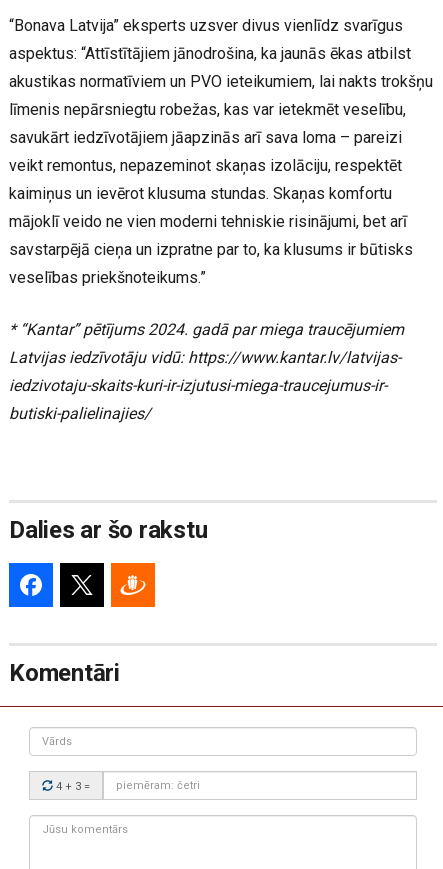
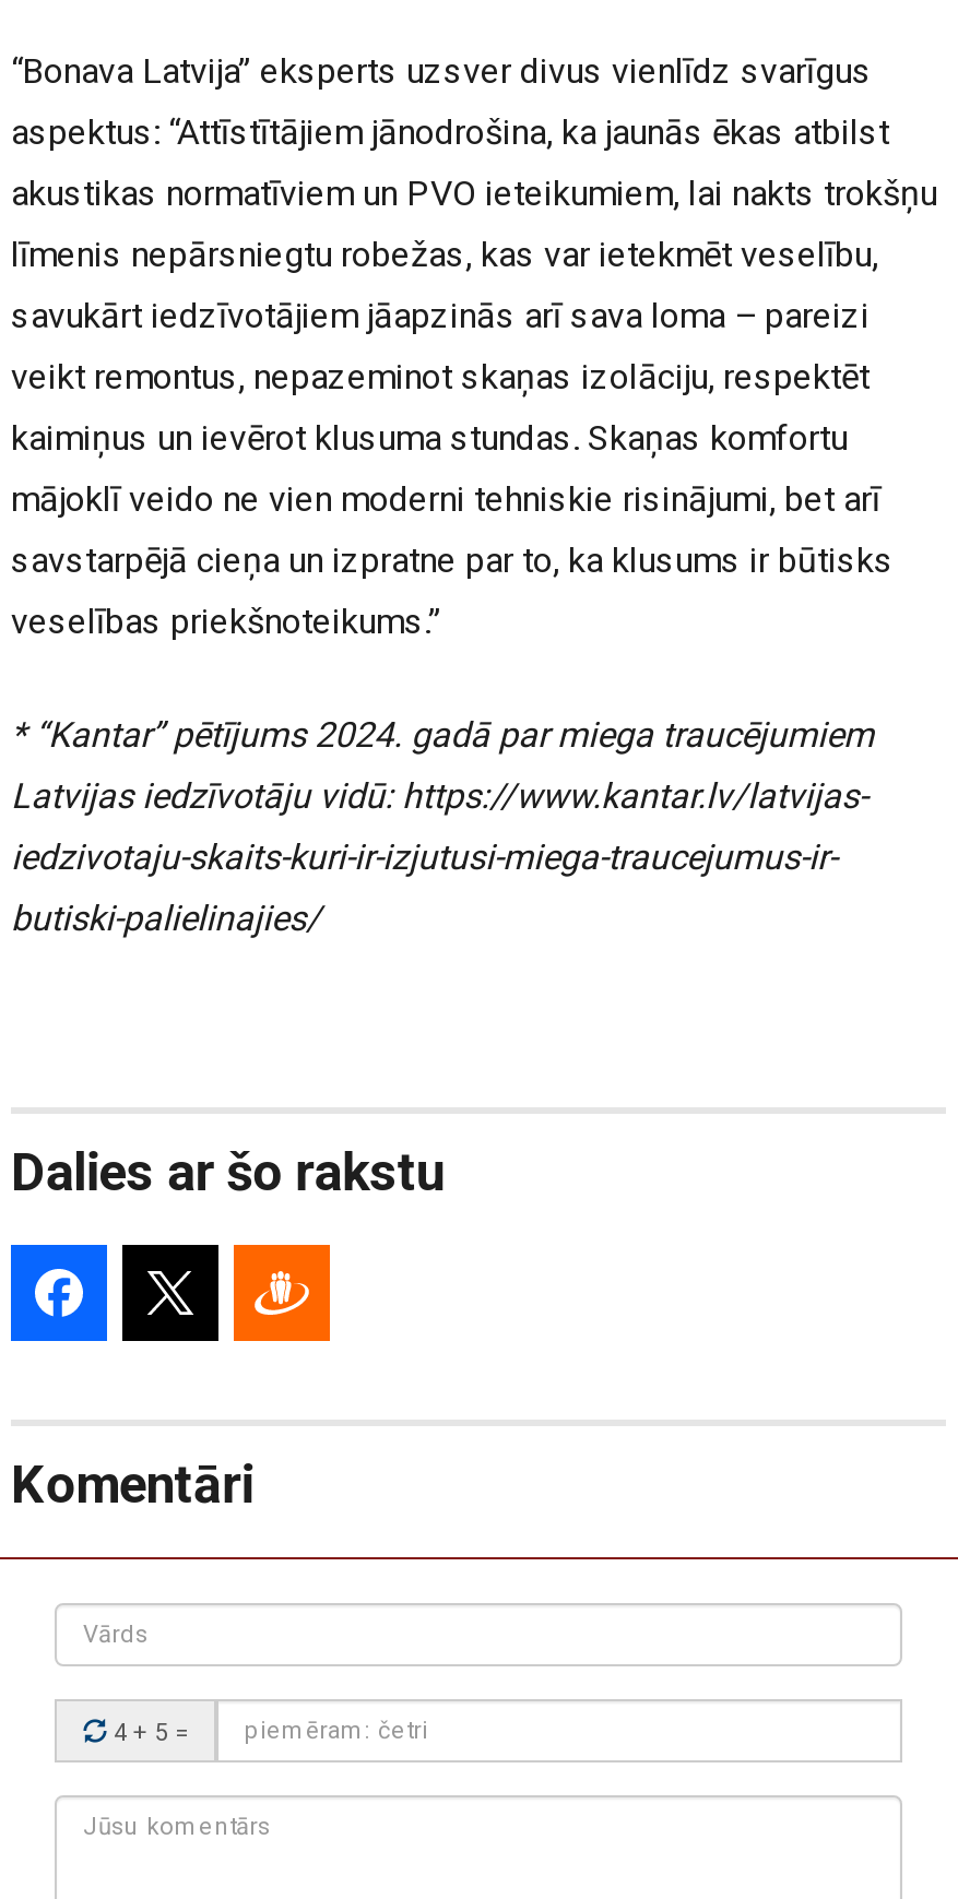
- 4 + 3 =
+ 4 + 5 =
